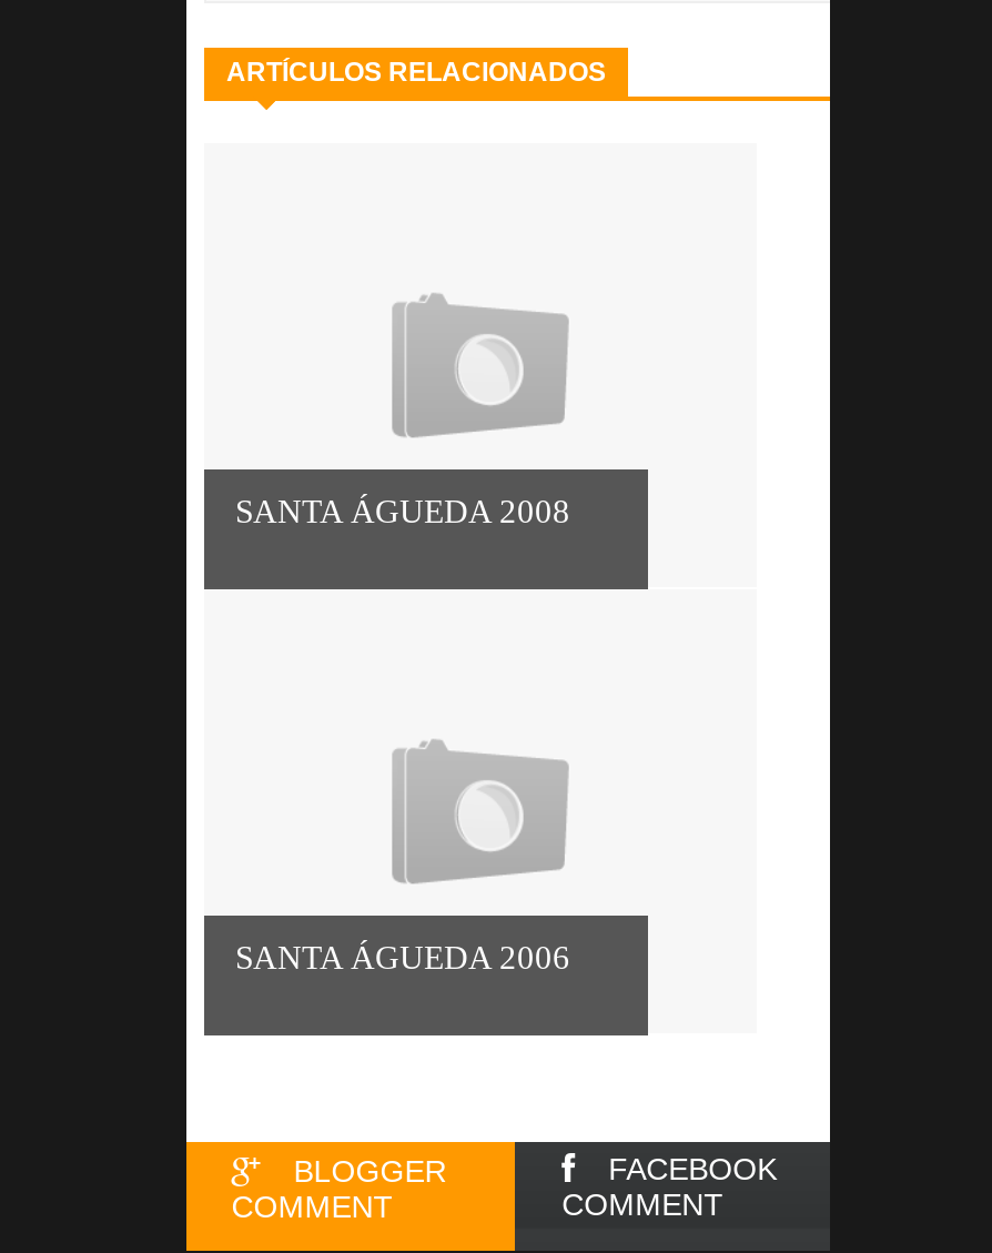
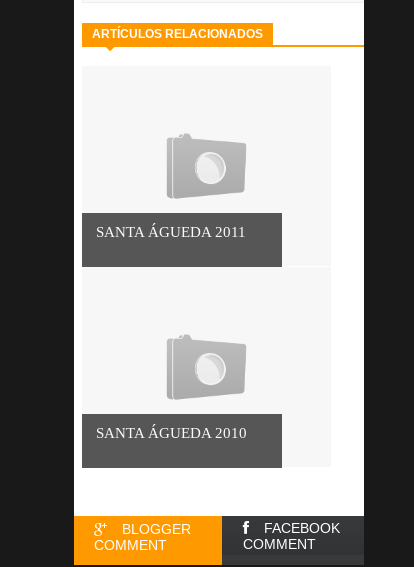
- SANTA ÁGUEDA 2008
+ SANTA ÁGUEDA 2011

- SANTA ÁGUEDA 2006
+ SANTA ÁGUEDA 2010
